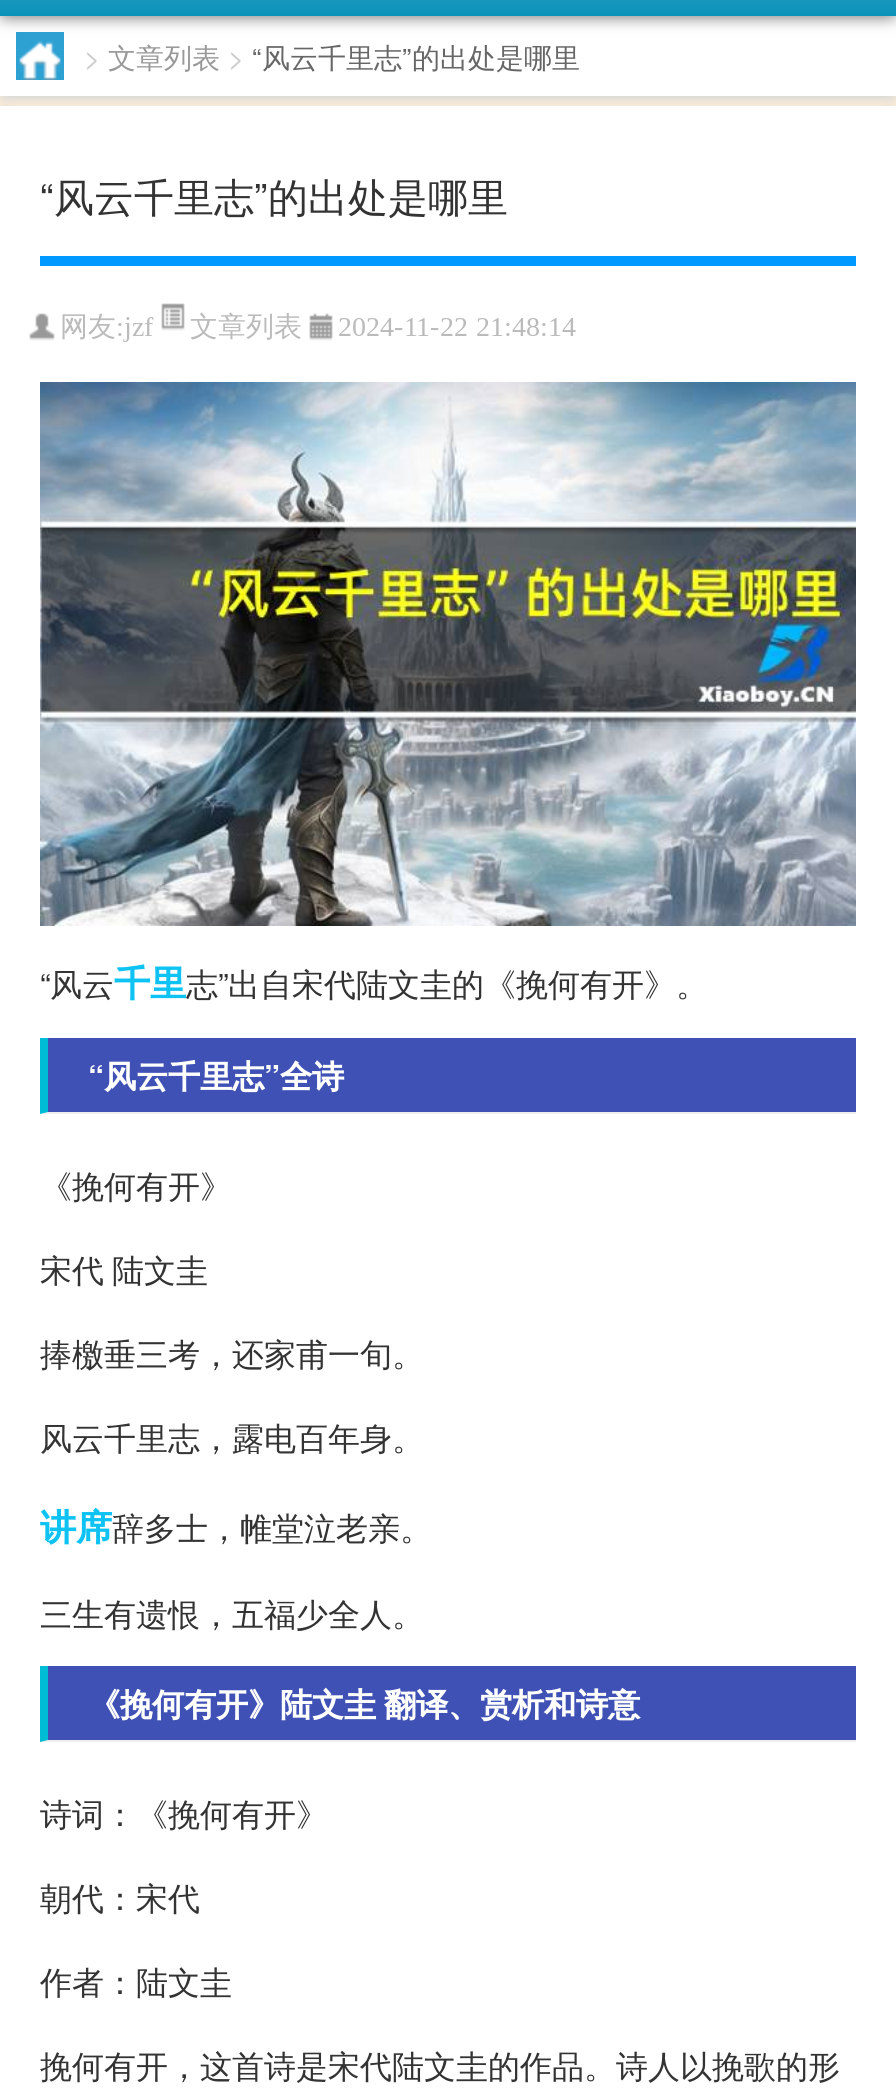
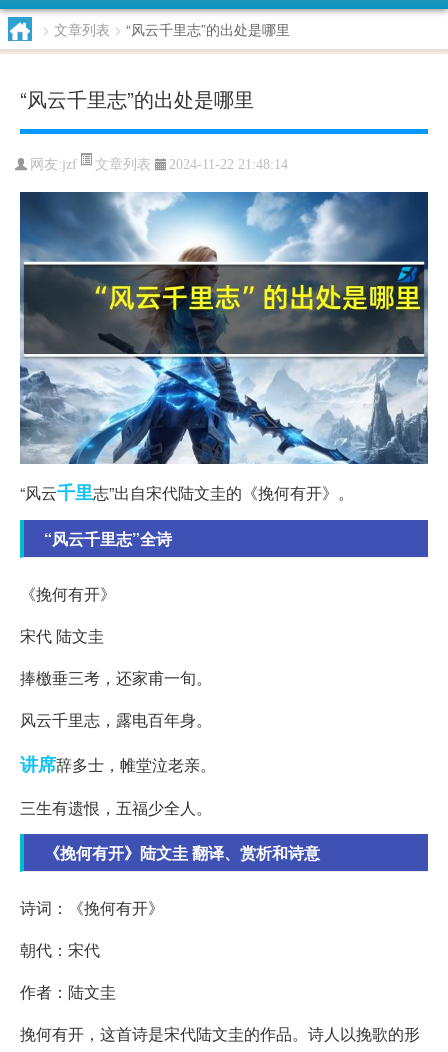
- [image]
+ [image]
